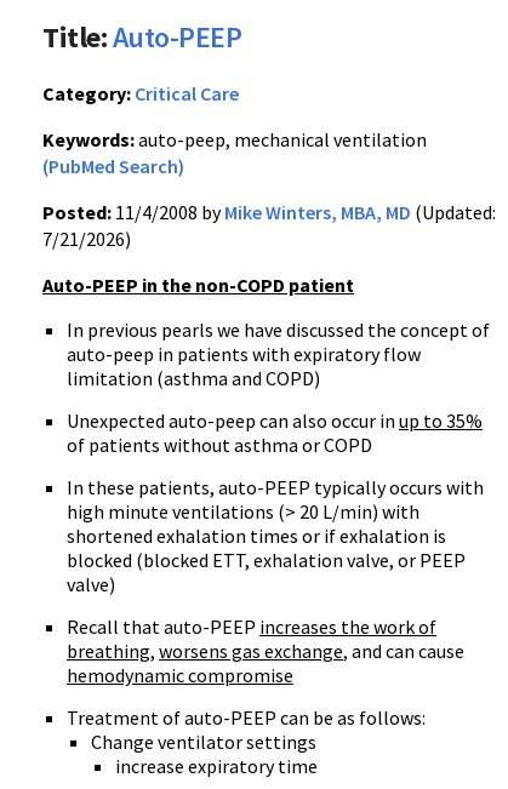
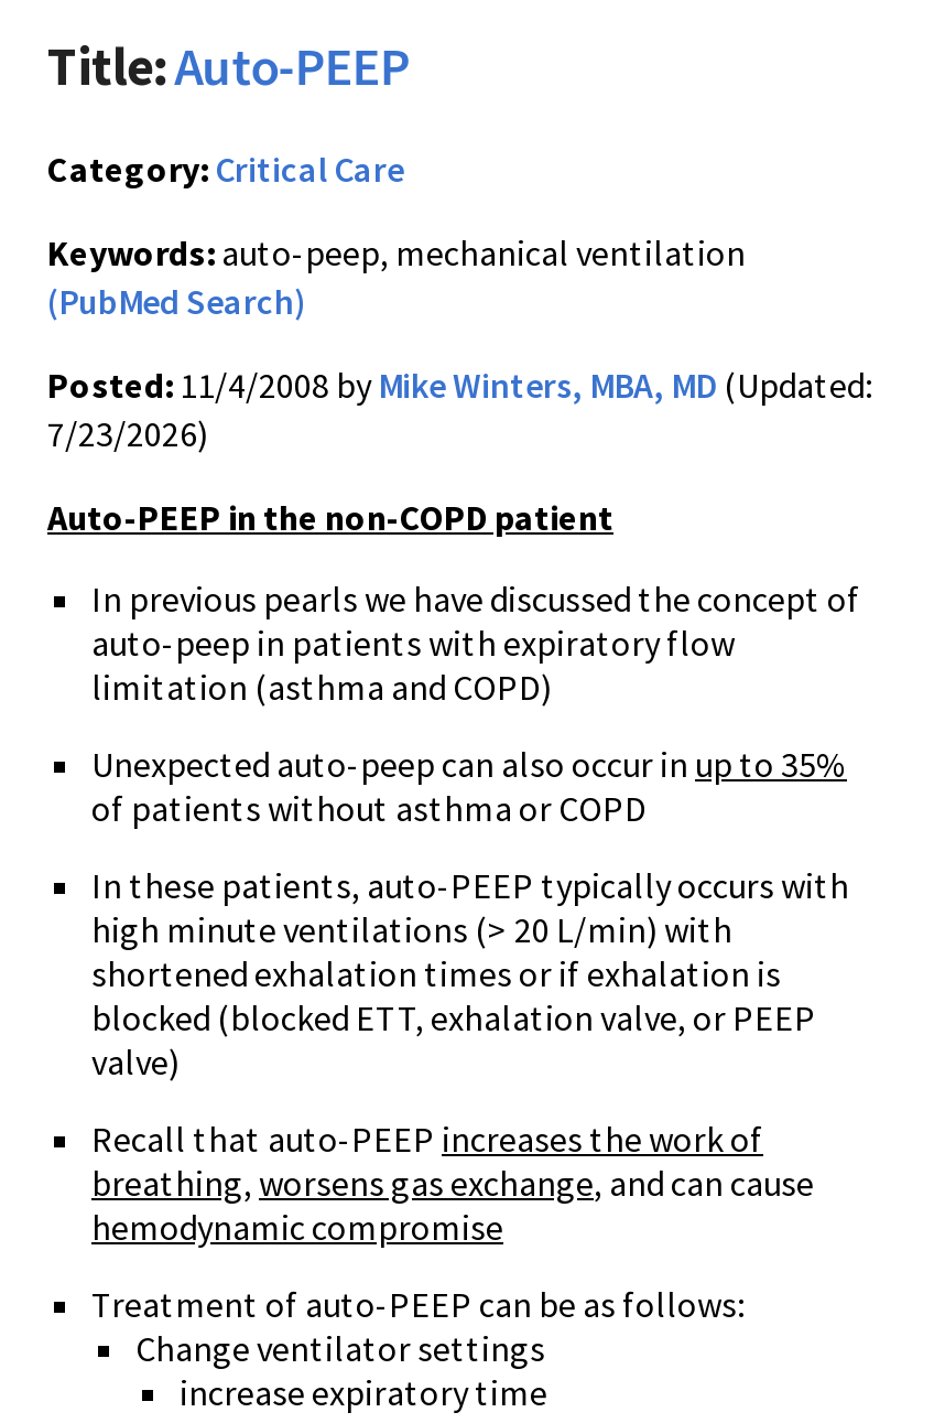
- 7/21/2026)
+ 7/23/2026)
